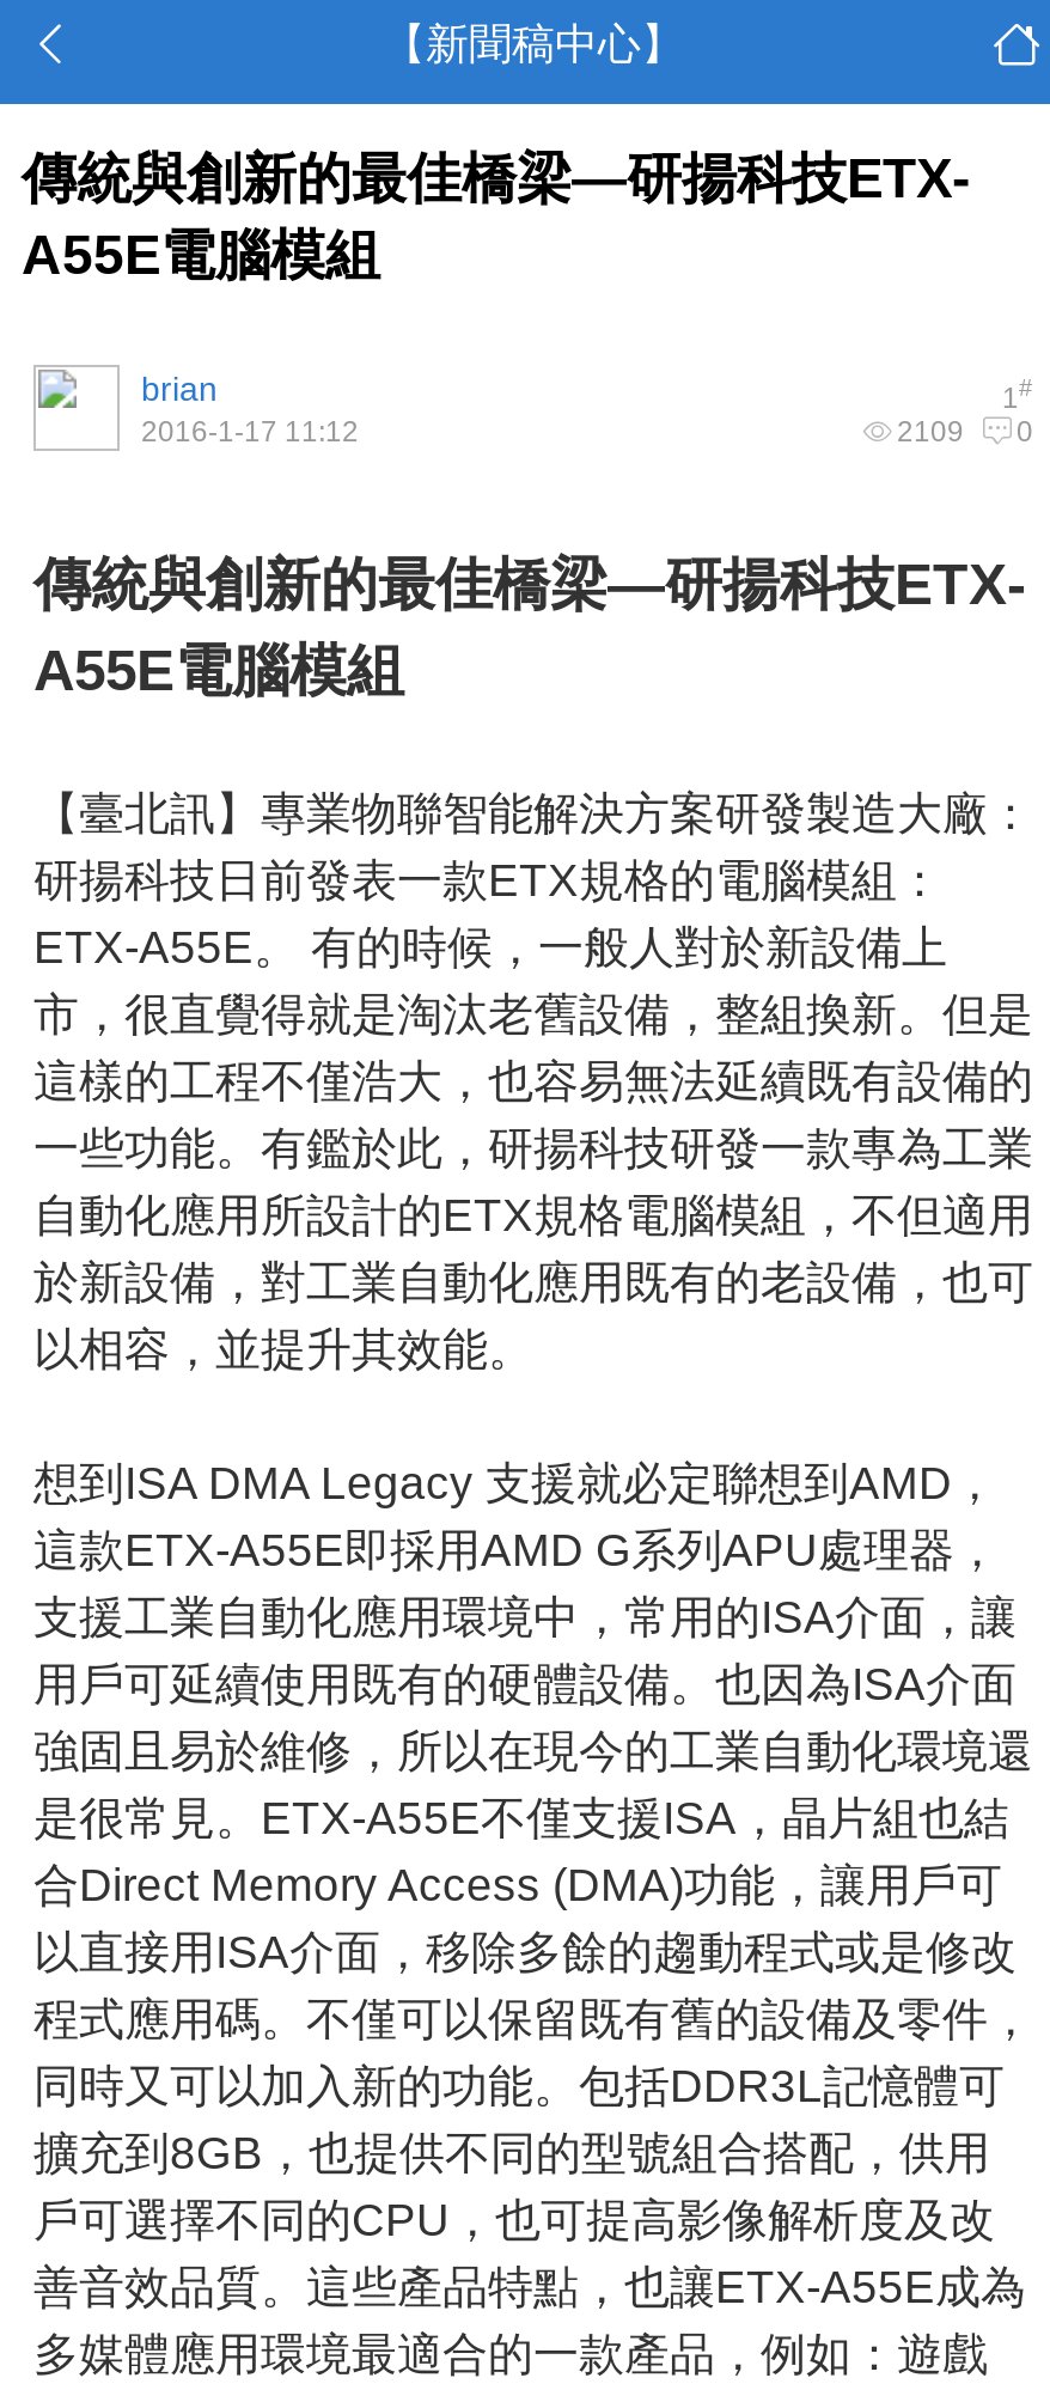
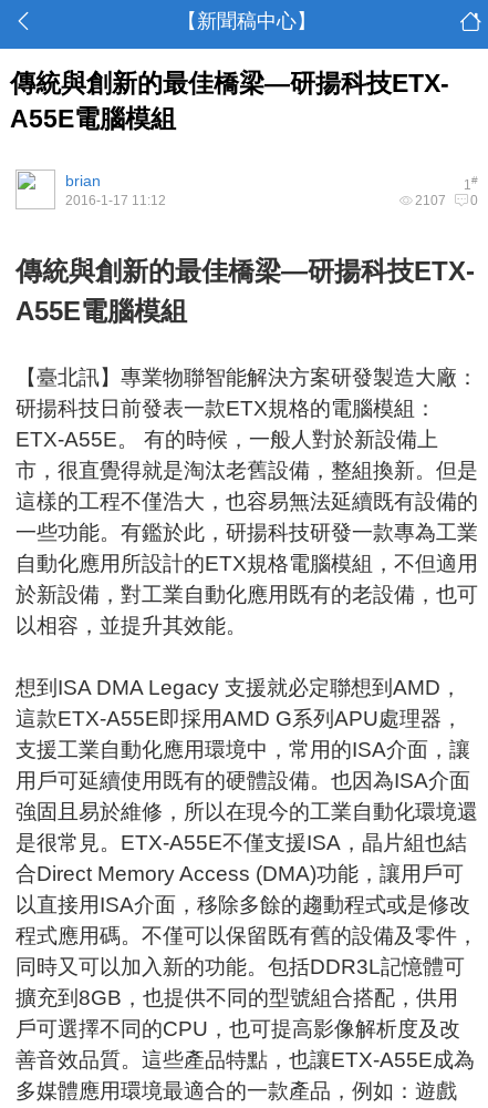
- 2109 0
+ 2107 0
